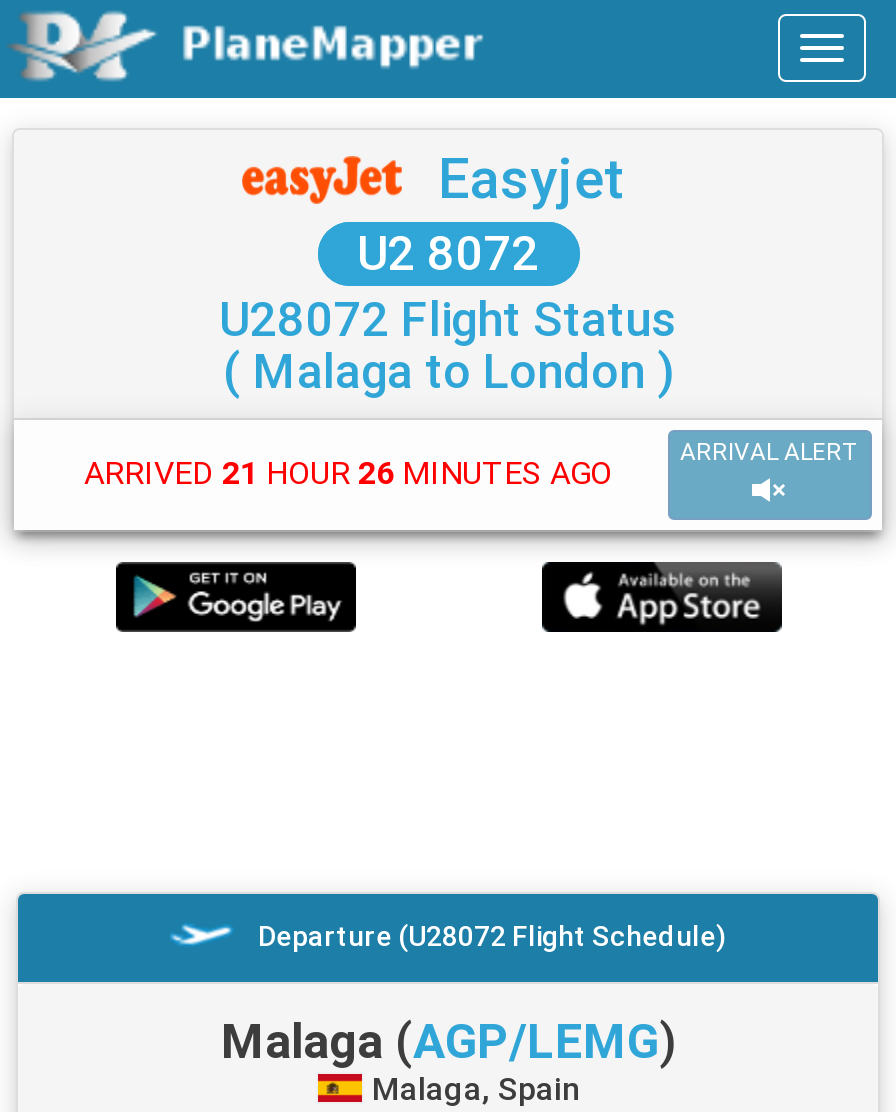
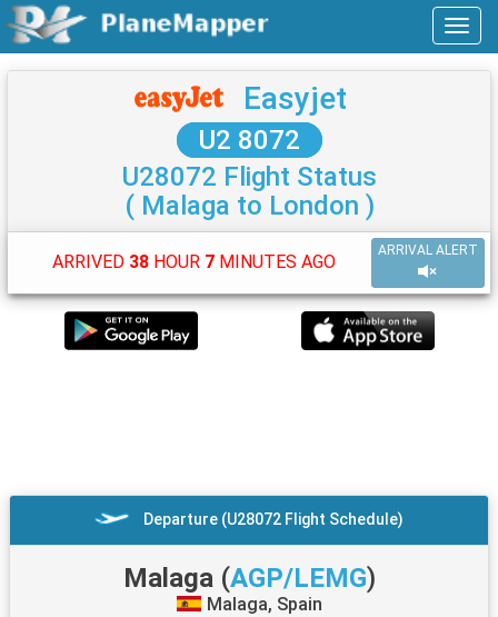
- ARRIVED 21 HOUR 26 MINUTES AGO
+ ARRIVED 38 HOUR 7 MINUTES AGO
